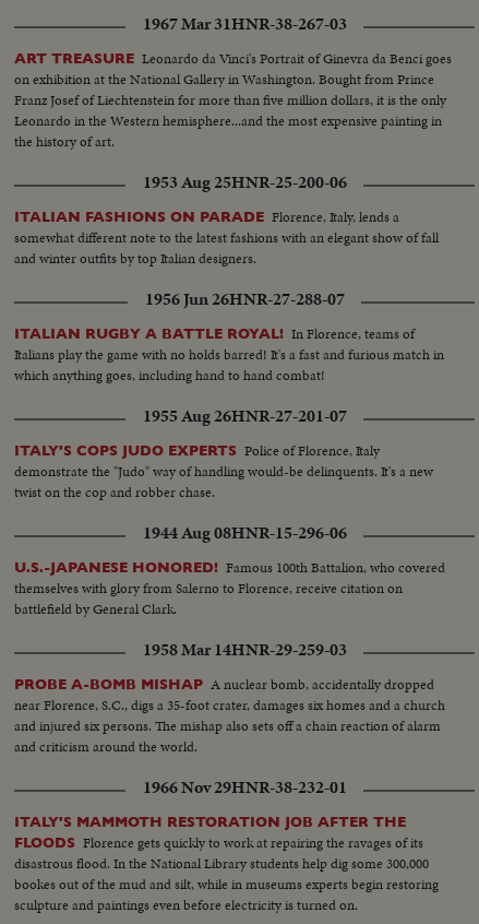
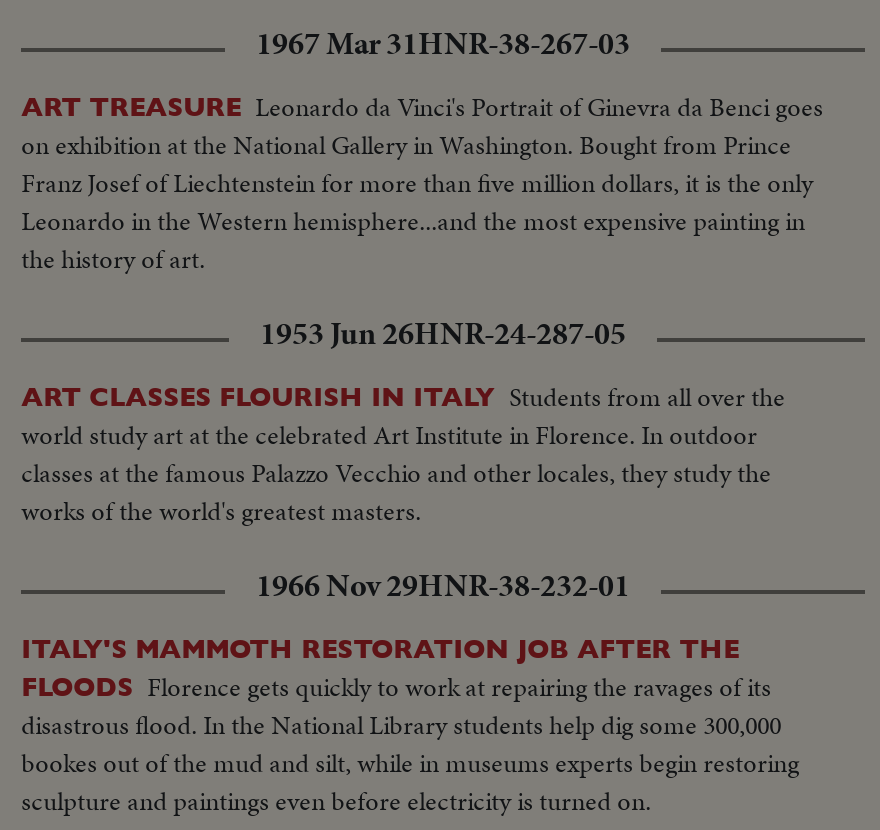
- 1953 Aug 25HNR-25-200-06
- ITALIAN FASHIONS ON PARADE Florence, Italy, lends a
- somewhat different note to the latest fashions with an elegant show of fall
- and winter outfits by top Italian designers.
- 1956 Jun 26HNR-27-288-07
- ITALIAN RUGBY A BATTLE ROYAL! In Florence, teams of
- Italians play the game with no holds barred! It's a fast and furious match in
- which anything goes, including hand to hand combat!
- 1955 Aug 26HNR-27-201-07
- ITALY'S COPS JUDO EXPERTS Police of Florence, Italy
- demonstrate the "Judo" way of handling would-be delinquents. It's a new
- twist on the cop and robber chase.
- 1944 Aug 08HNR-15-296-06
- U.S.-JAPANESE HONORED! Famous 100th Battalion, who covered
- themselves with glory from Salerno to Florence, receive citation on
- battlefield by General Clark.
- 1958 Mar 14HNR-29-259-03
- PROBE A-BOMB MISHAP A nuclear bomb, accidentally dropped
- near Florence, S.C., digs a 35-foot crater, damages six homes and a church
- and injured six persons. The mishap also sets off a chain reaction of alarm
- and criticism around the world.
+ 1953 Jun 26HNR-24-287-05
+ ART CLASSES FLOURISH IN ITALY Students from all over the
+ world study art at the celebrated Art Institute in Florence. In outdoor
+ classes at the famous Palazzo Vecchio and other locales, they study the
+ works of the world's greatest masters.
